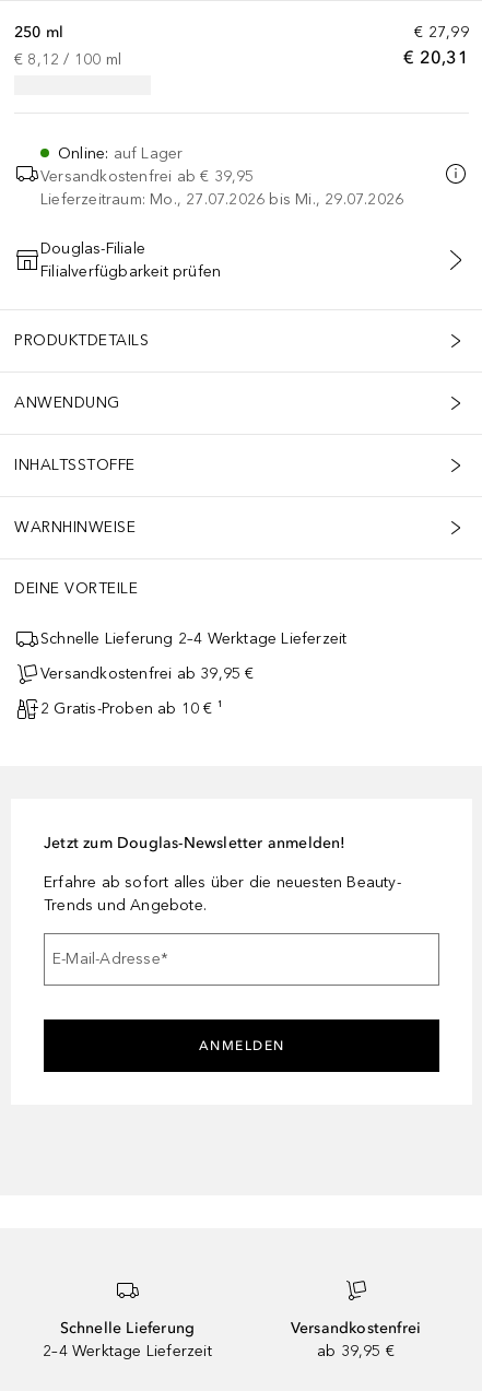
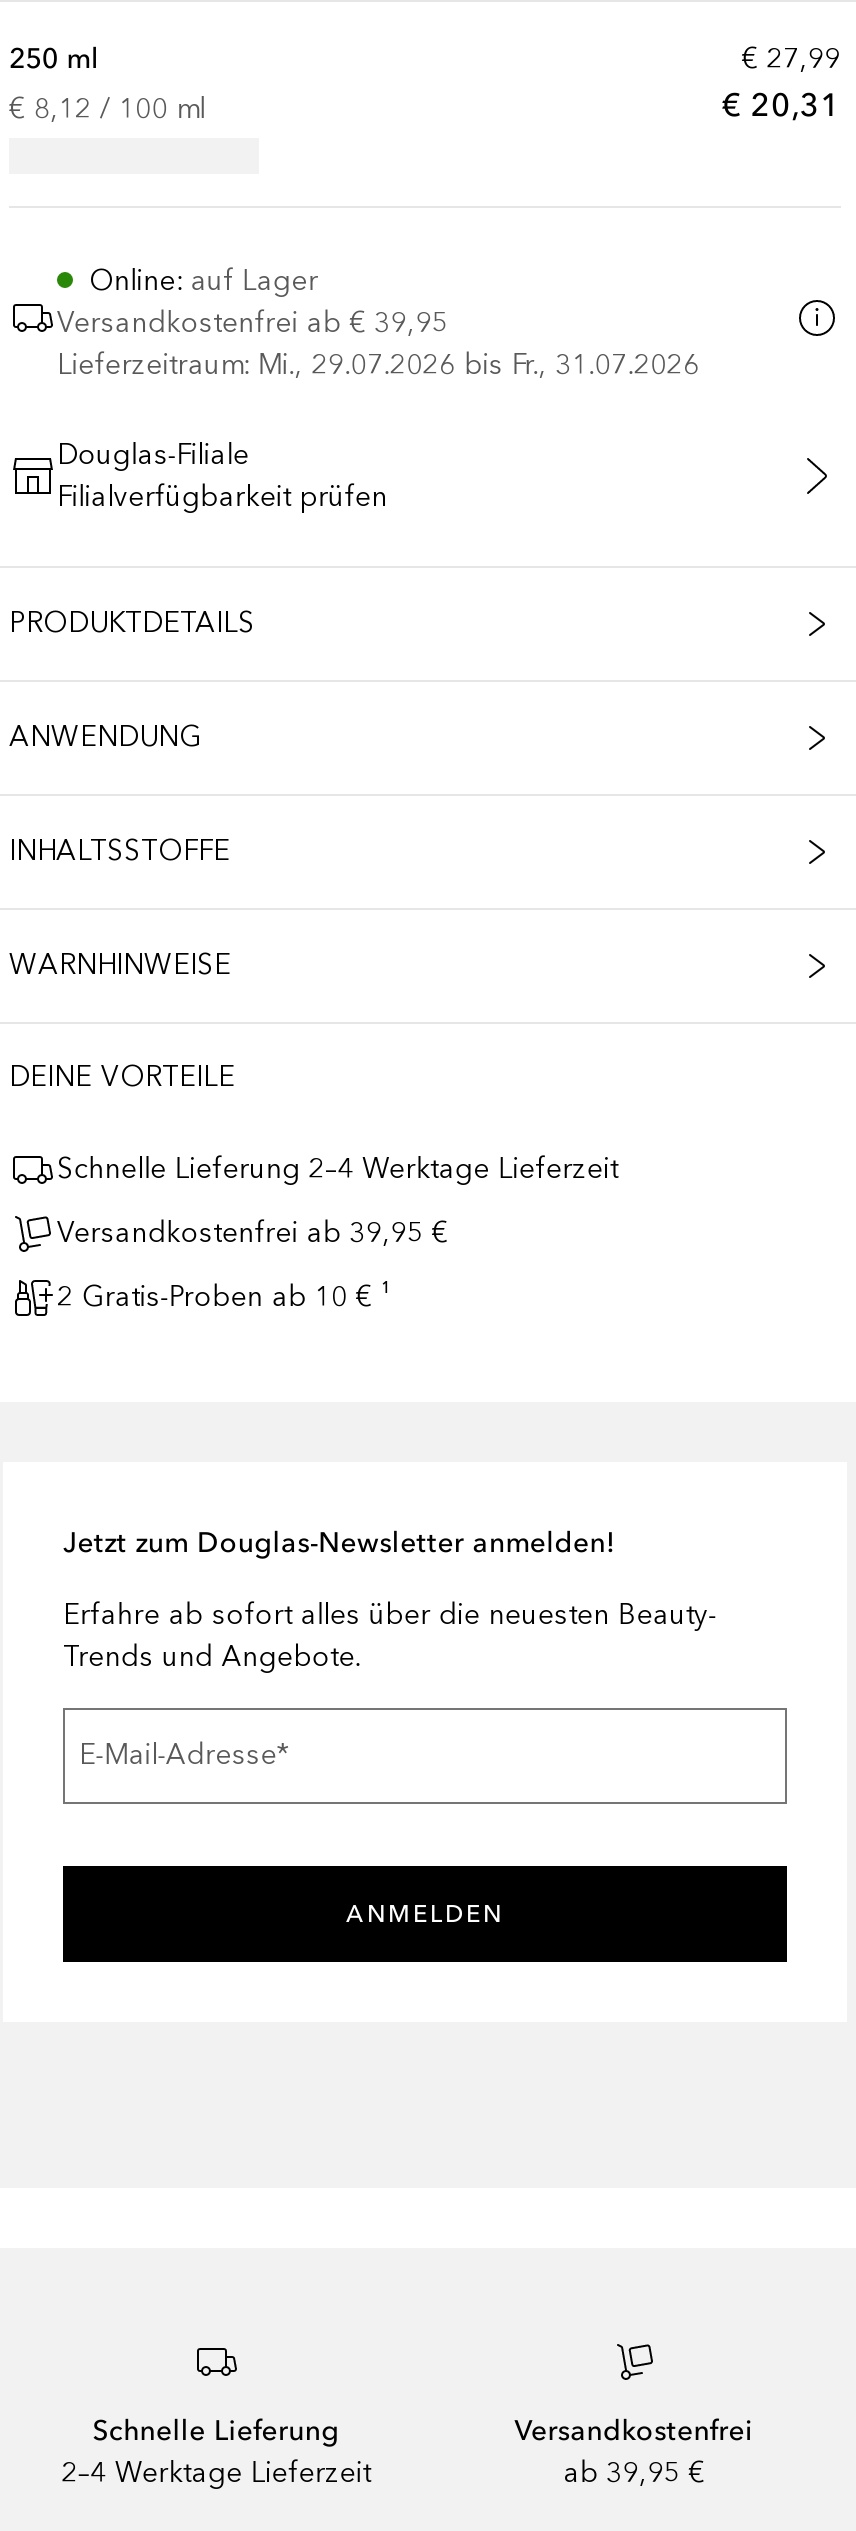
- Lieferzeitraum: Mo., 27.07.2026 bis Mi., 29.07.2026
+ Lieferzeitraum: Mi., 29.07.2026 bis Fr., 31.07.2026
